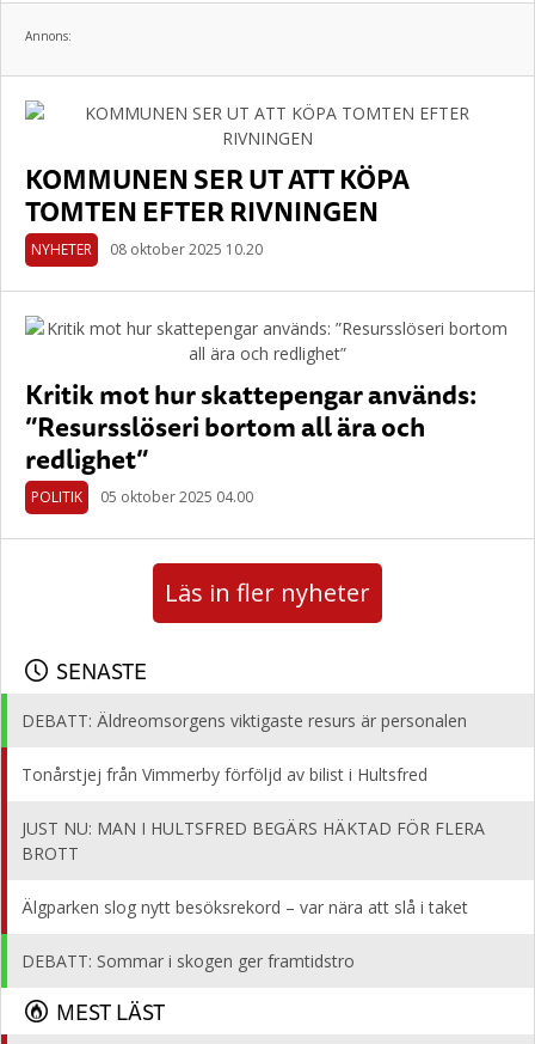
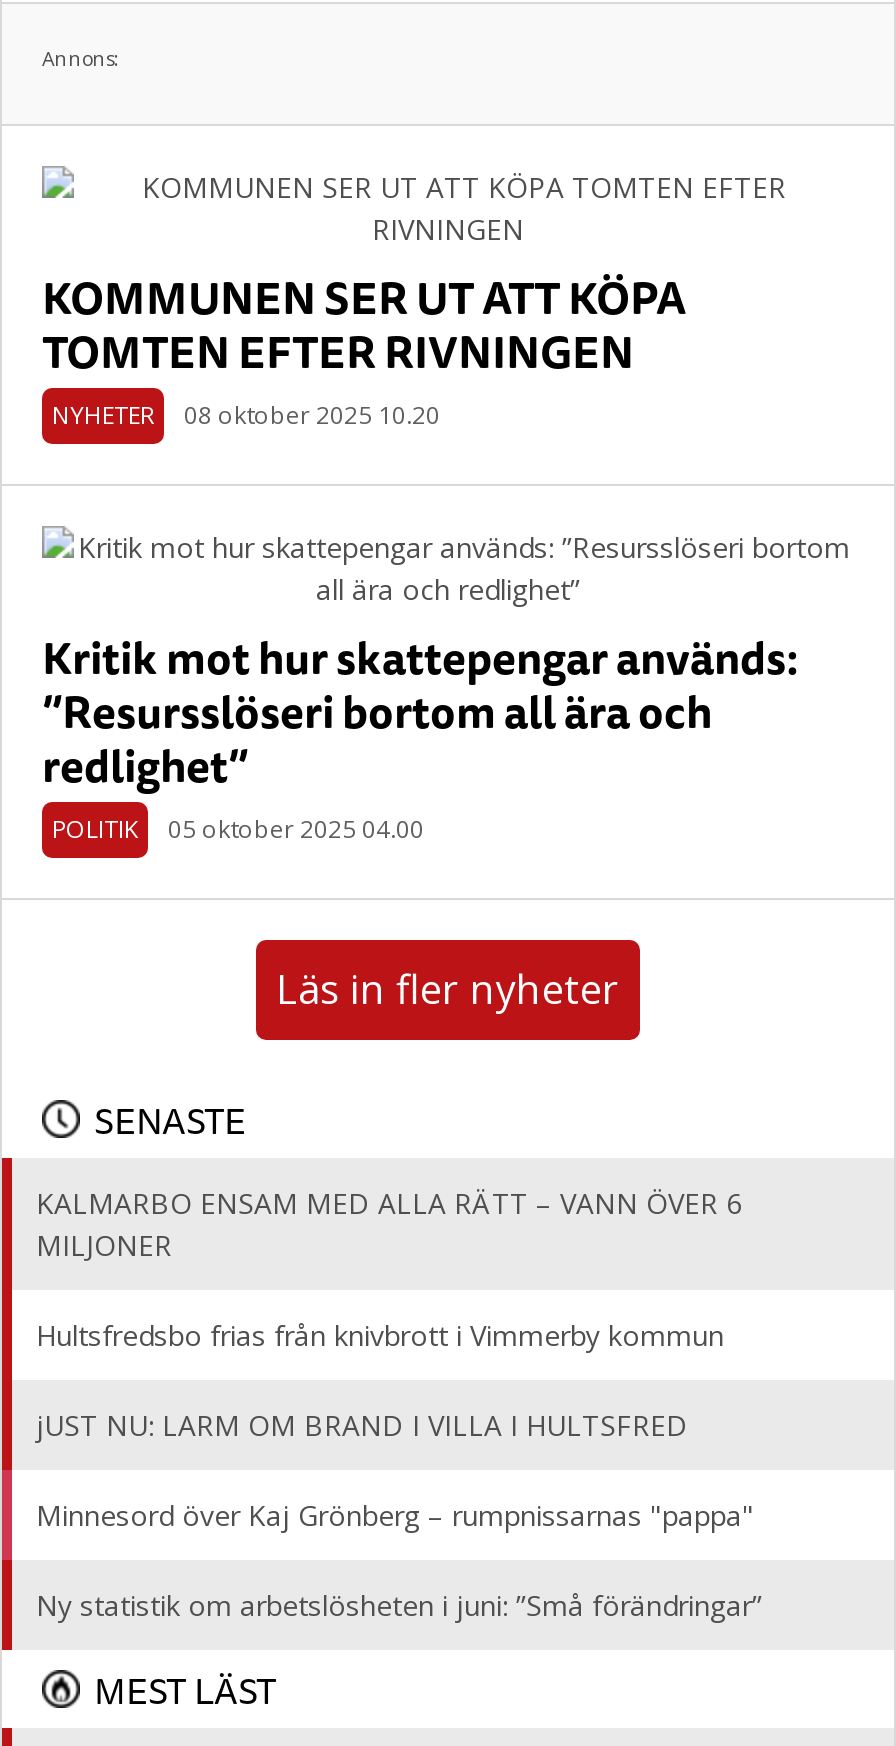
- DEBATT: Äldreomsorgens viktigaste resurs är personalen
+ KALMARBO ENSAM MED ALLA RÄTT – VANN ÖVER 6
+ MILJONER

- Tonårstjej från Vimmerby förföljd av bilist i Hultsfred
+ Hultsfredsbo frias från knivbrott i Vimmerby kommun

- JUST NU: MAN I HULTSFRED BEGÄRS HÄKTAD FÖR FLERA
- BROTT
+ jUST NU: LARM OM BRAND I VILLA I HULTSFRED

- Älgparken slog nytt besöksrekord – var nära att slå i taket
+ Minnesord över Kaj Grönberg – rumpnissarnas "pappa"

- DEBATT: Sommar i skogen ger framtidstro
+ Ny statistik om arbetslösheten i juni: ”Små förändringar”
